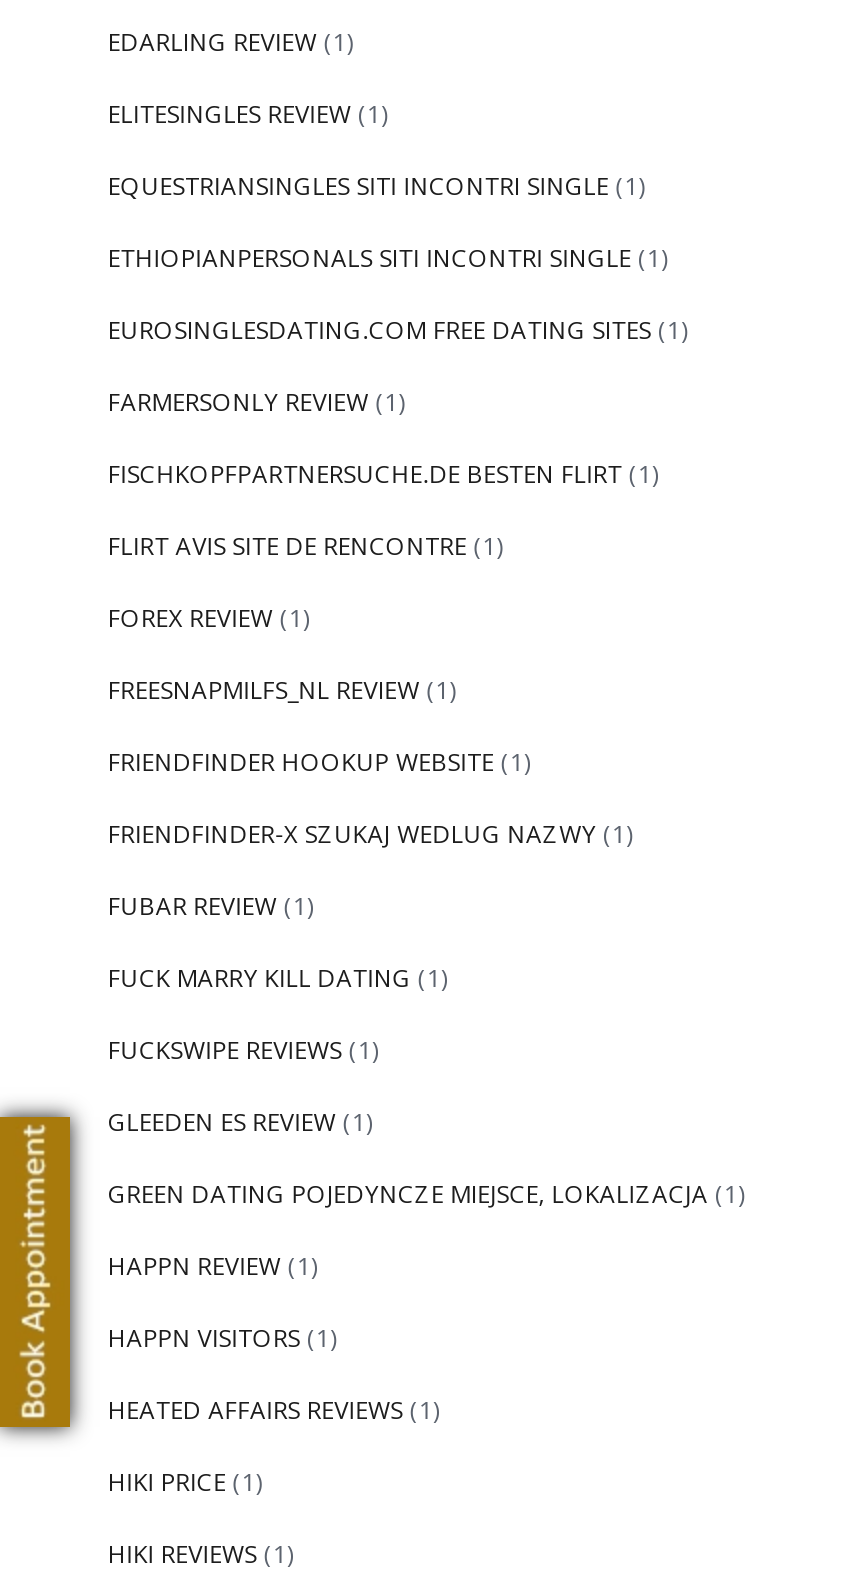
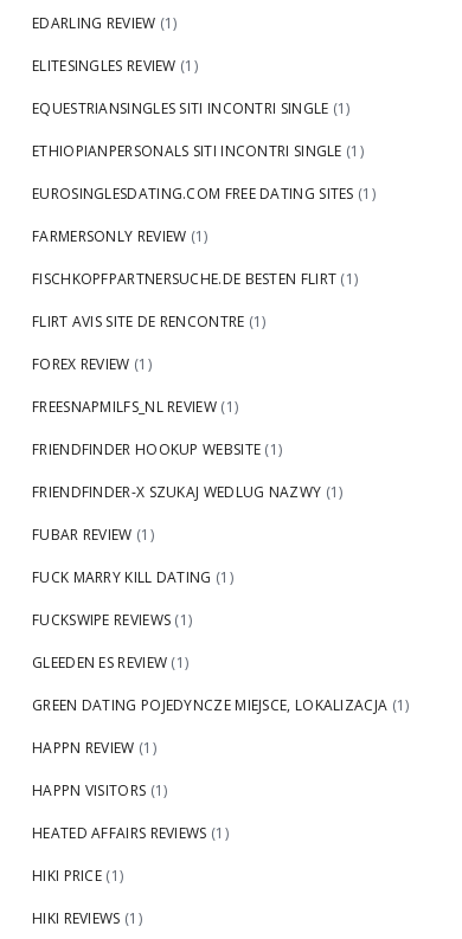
- [image]
